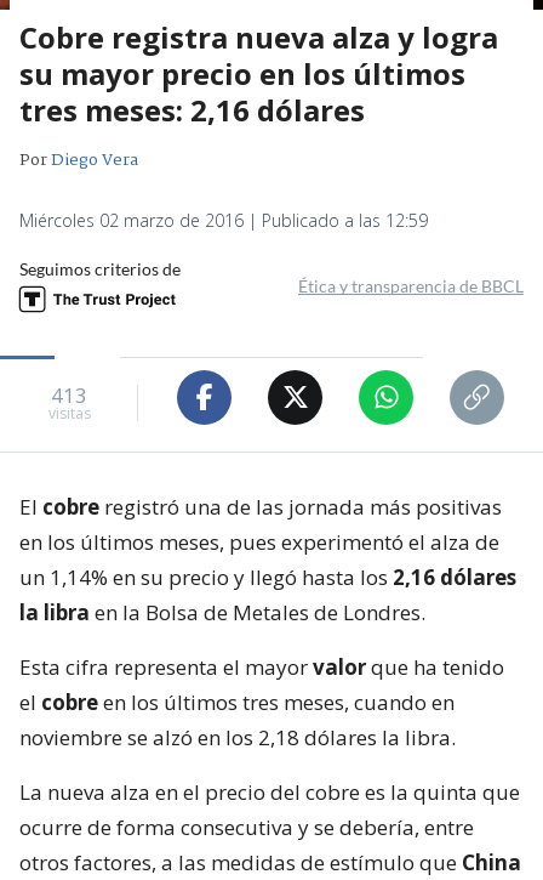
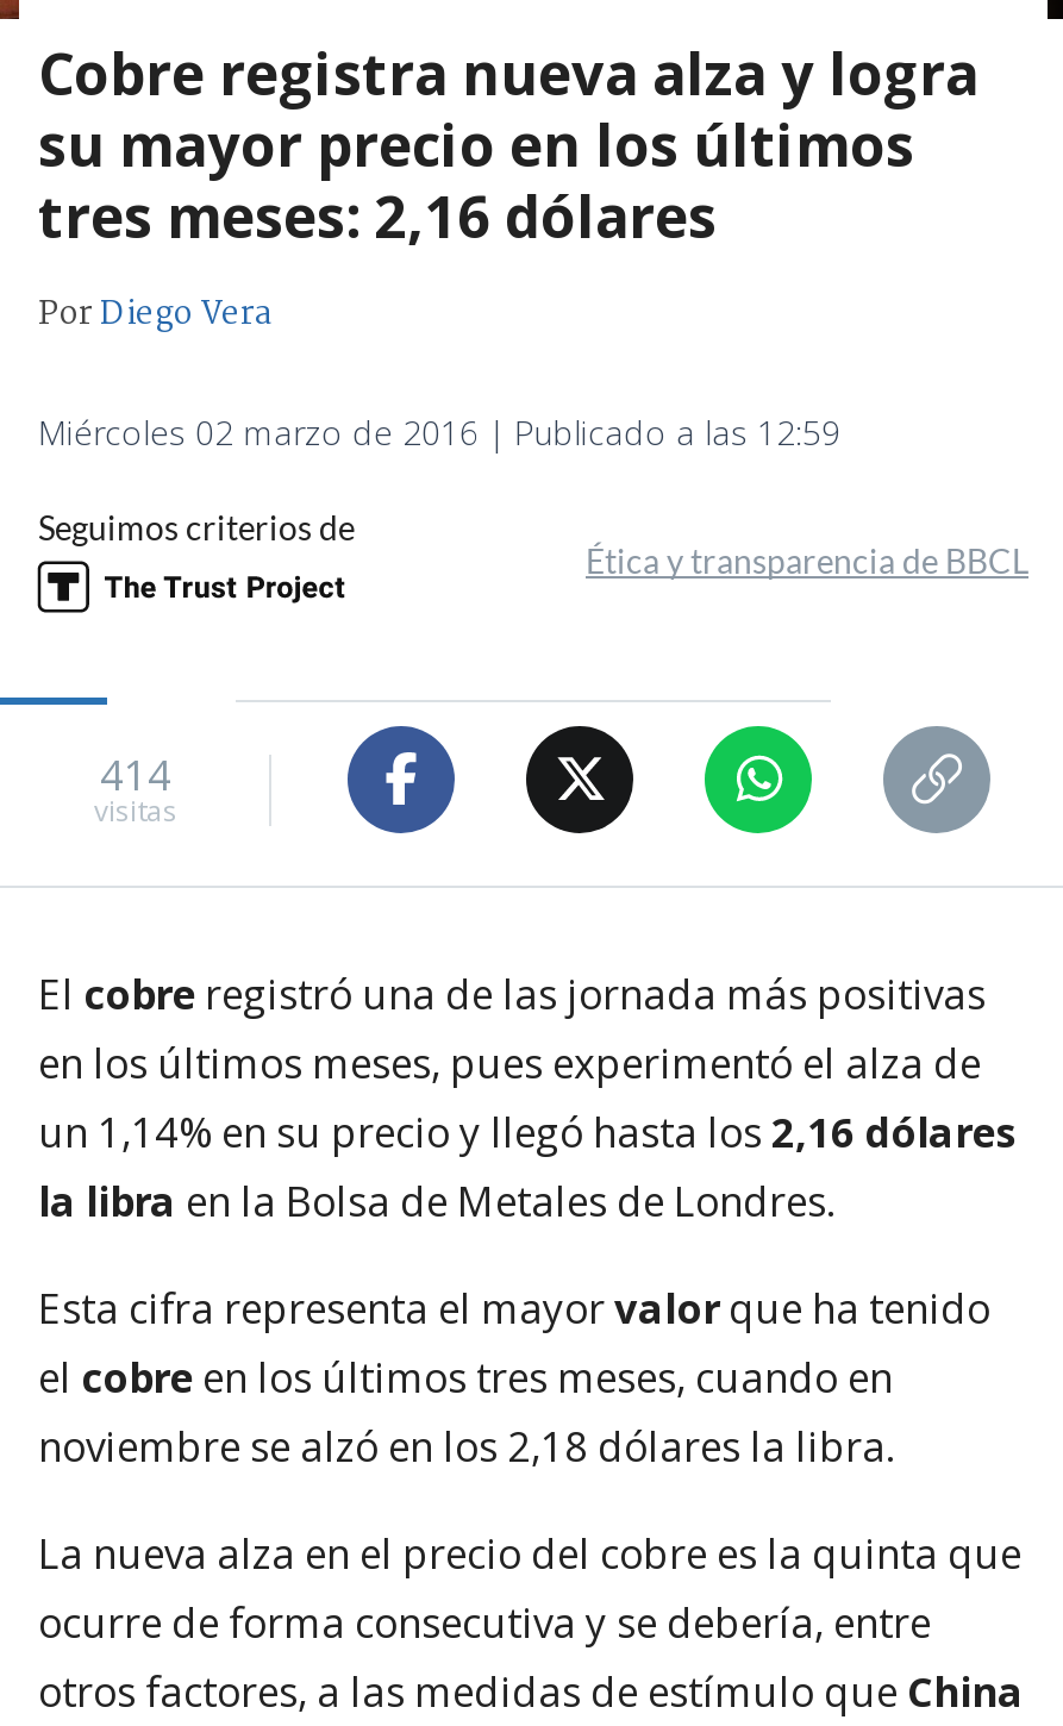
- 413
+ 414
